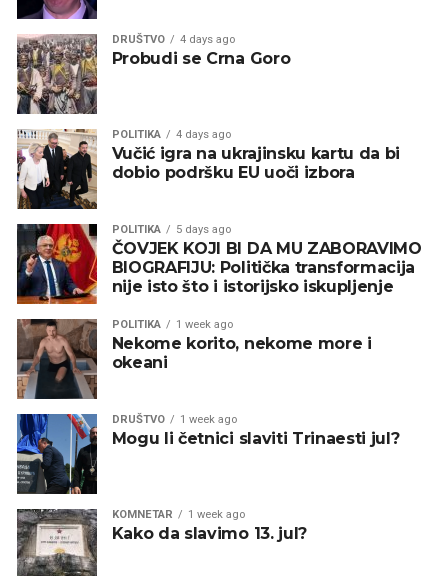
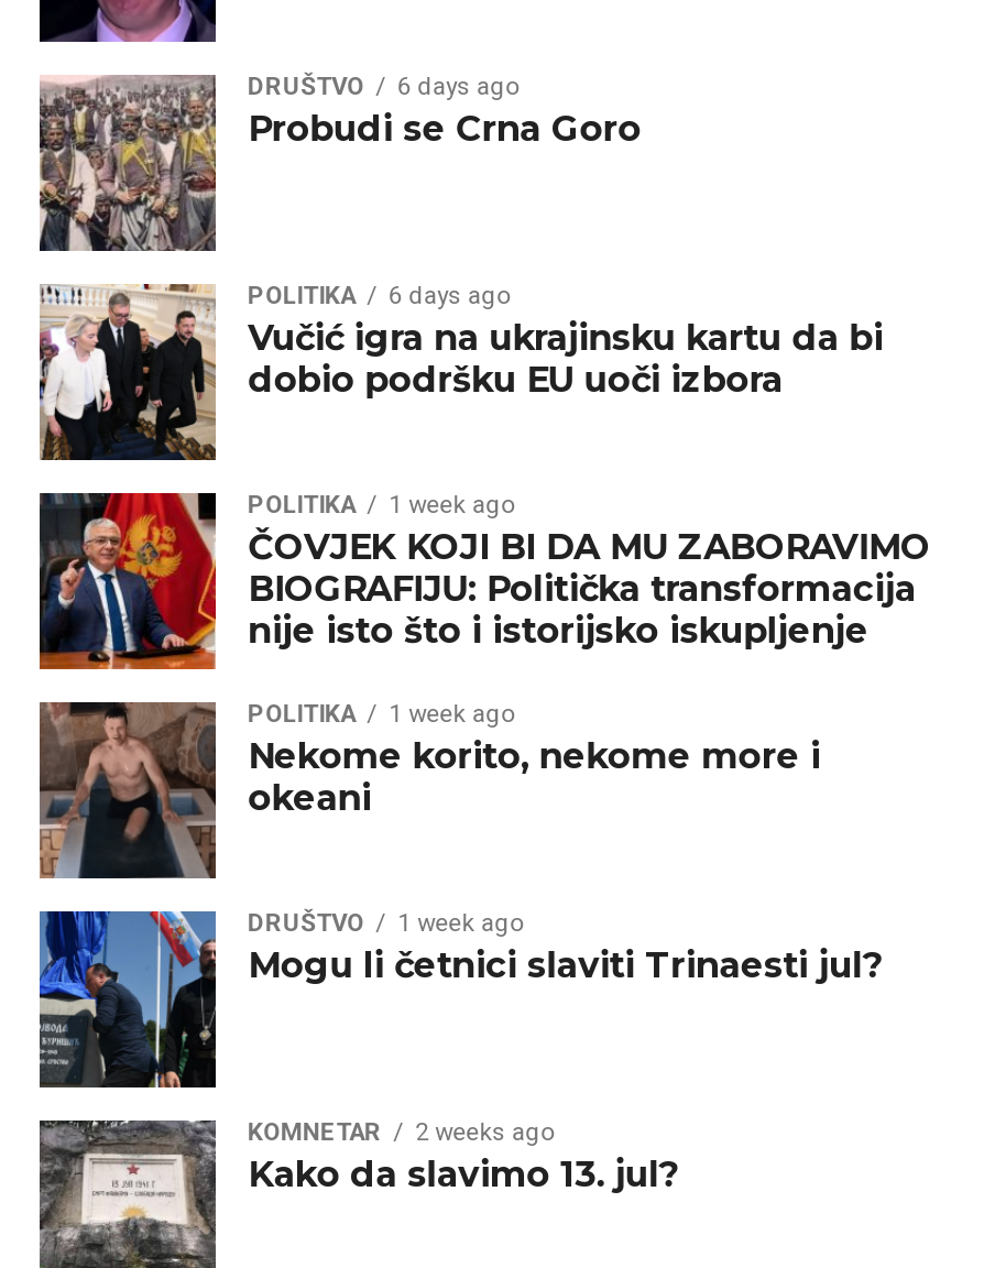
- DRUŠTVO 4 days ago
+ DRUŠTVO 6 days ago

- POLITIKA 4 days ago
+ POLITIKA 6 days ago

- POLITIKA 5 days ago
+ POLITIKA 1 week ago

- KOMNETAR 1 week ago
+ KOMNETAR 2 weeks ago
